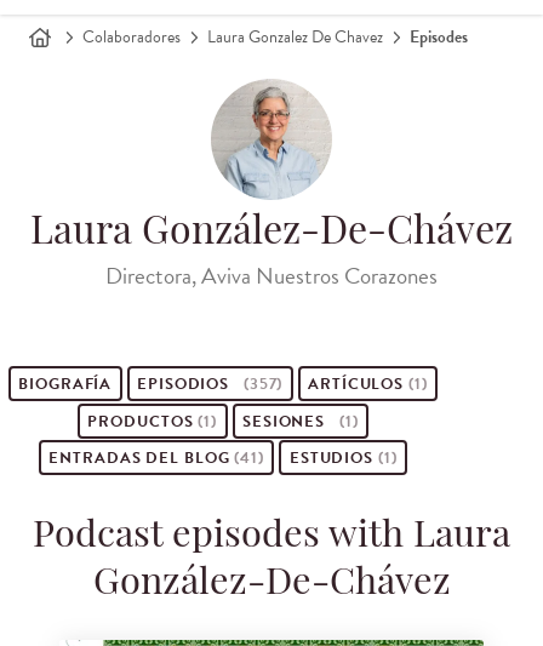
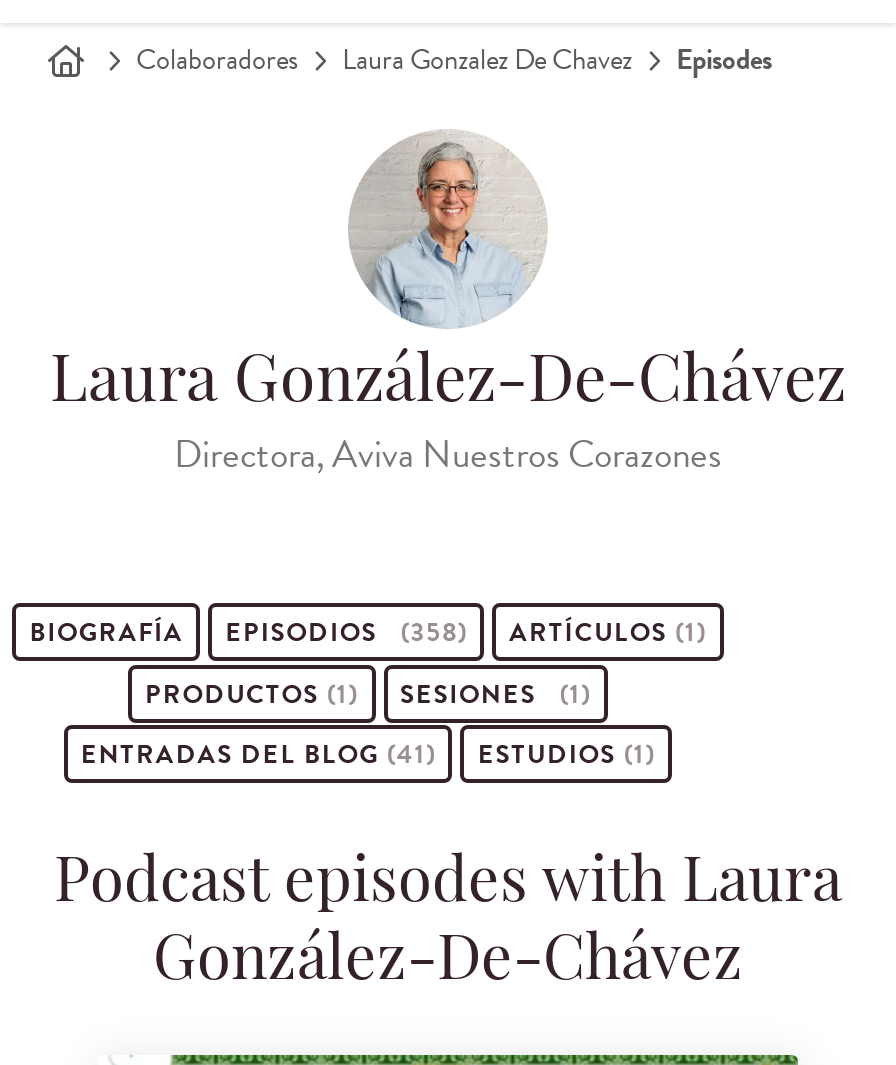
- BIOGRAFÍA EPISODIOS (357) ARTÍCULOS (1)
+ BIOGRAFÍA EPISODIOS (358) ARTÍCULOS (1)
